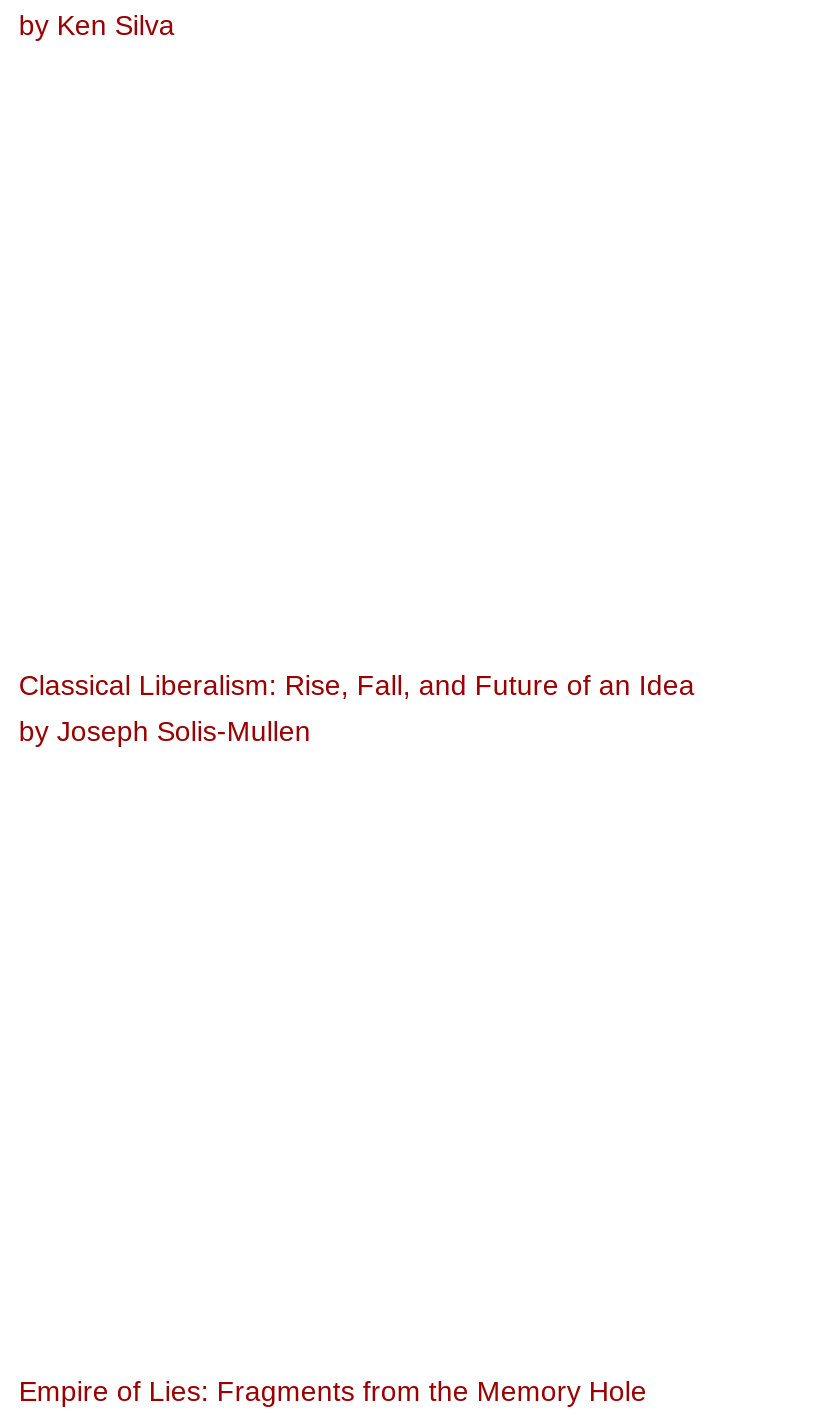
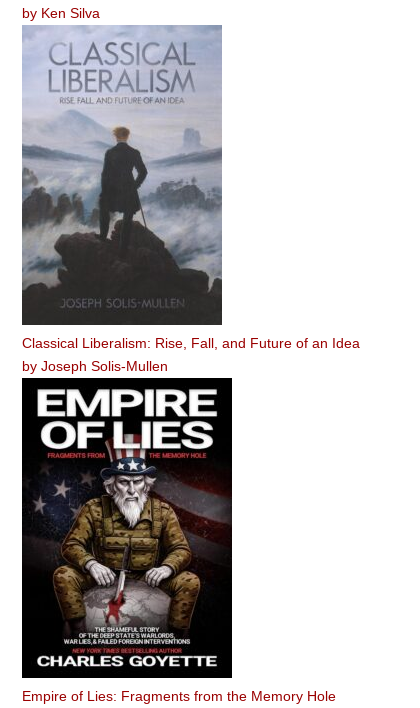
+ [image]

+ [image]
